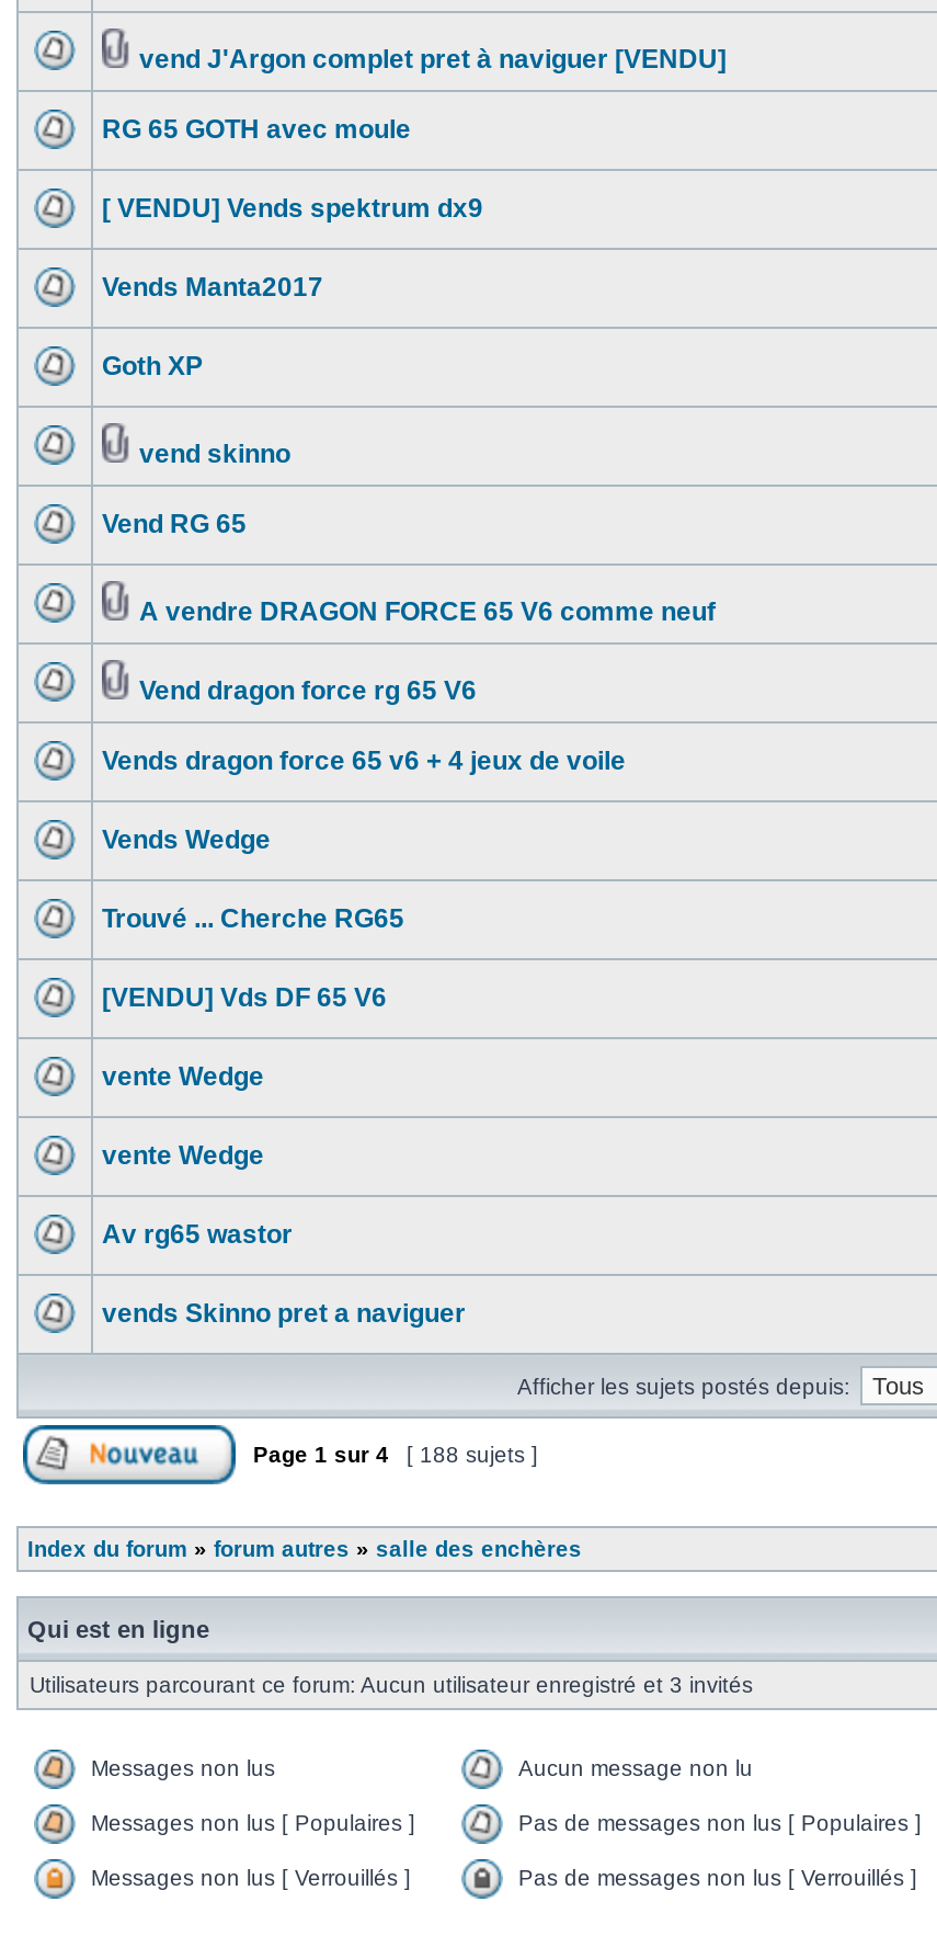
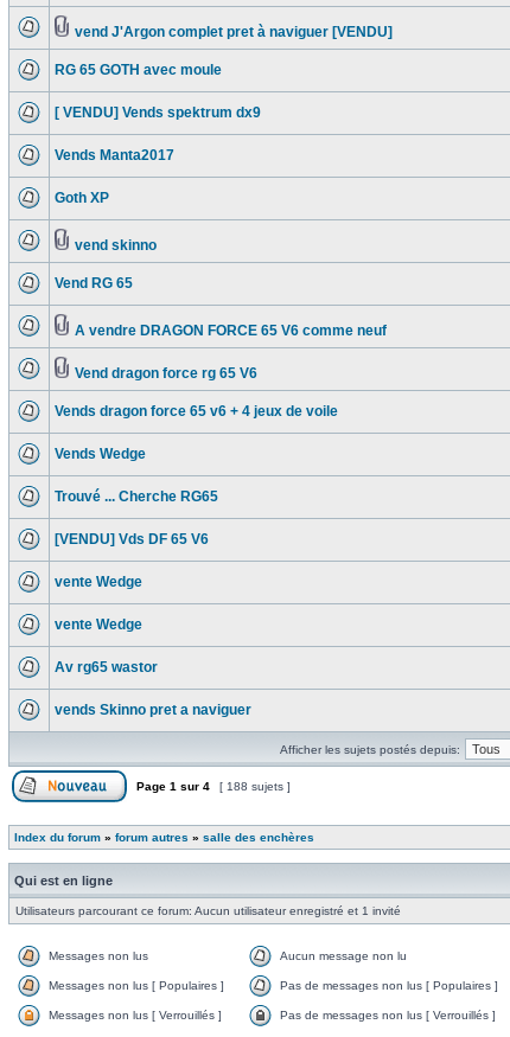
- Utilisateurs parcourant ce forum: Aucun utilisateur enregistré et 3 invités
+ Utilisateurs parcourant ce forum: Aucun utilisateur enregistré et 1 invité
